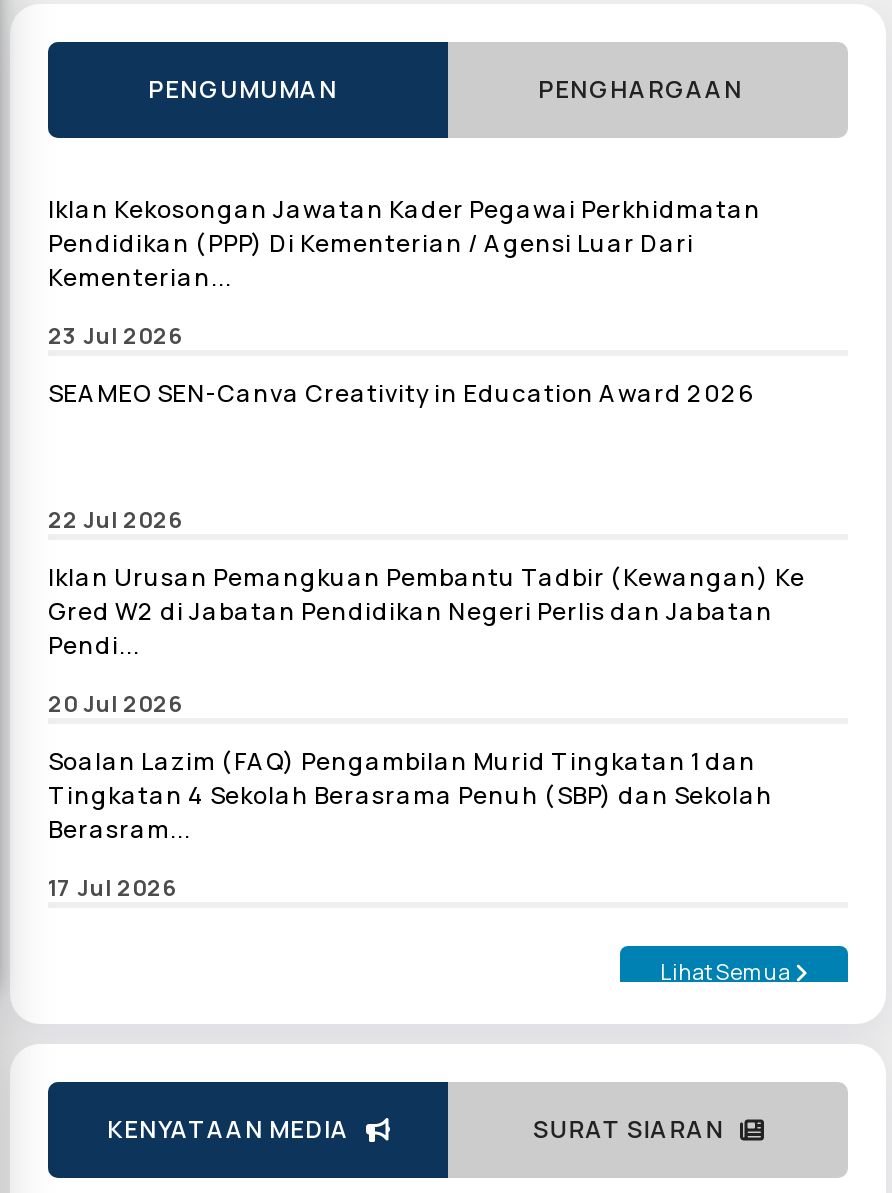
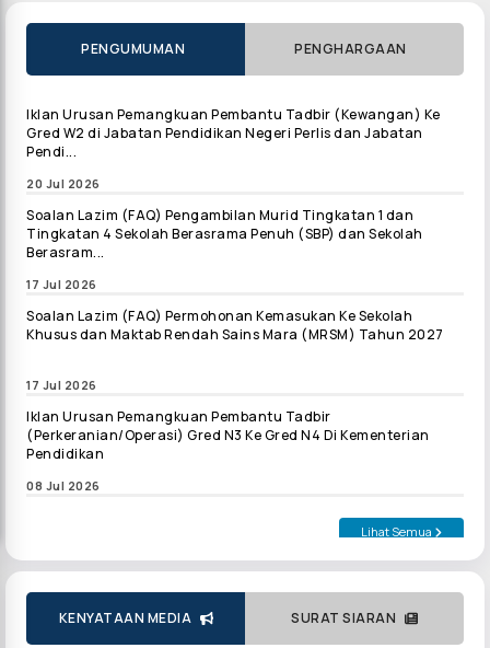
- Iklan Kekosongan Jawatan Kader Pegawai Perkhidmatan
- Pendidikan (PPP) Di Kementerian / Agensi Luar Dari
- Kementerian...
- 23 Jul 2026
- SEAMEO SEN-Canva Creativity in Education Award 2026

- 22 Jul 2026

moved up: Iklan Urusan Pemangkuan Pembantu Tadbir (Kewangan) Ke | Gred W2 di Jabatan Pendidikan Negeri Perlis dan Jabatan | Pendi... | 20 Jul 2026 | Soalan Lazim (FAQ) Pengambilan Murid Tingkatan 1 dan | Tingkatan 4 Sekolah Berasrama Penuh (SBP) dan Sekolah | Berasram... | 17 Jul 2026

+ Soalan Lazim (FAQ) Permohonan Kemasukan Ke Sekolah
+ Khusus dan Maktab Rendah Sains Mara (MRSM) Tahun 2027
+ 17 Jul 2026
+ Iklan Urusan Pemangkuan Pembantu Tadbir
+ (Perkeranian/Operasi) Gred N3 Ke Gred N4 Di Kementerian
+ Pendidikan
+ 08 Jul 2026
